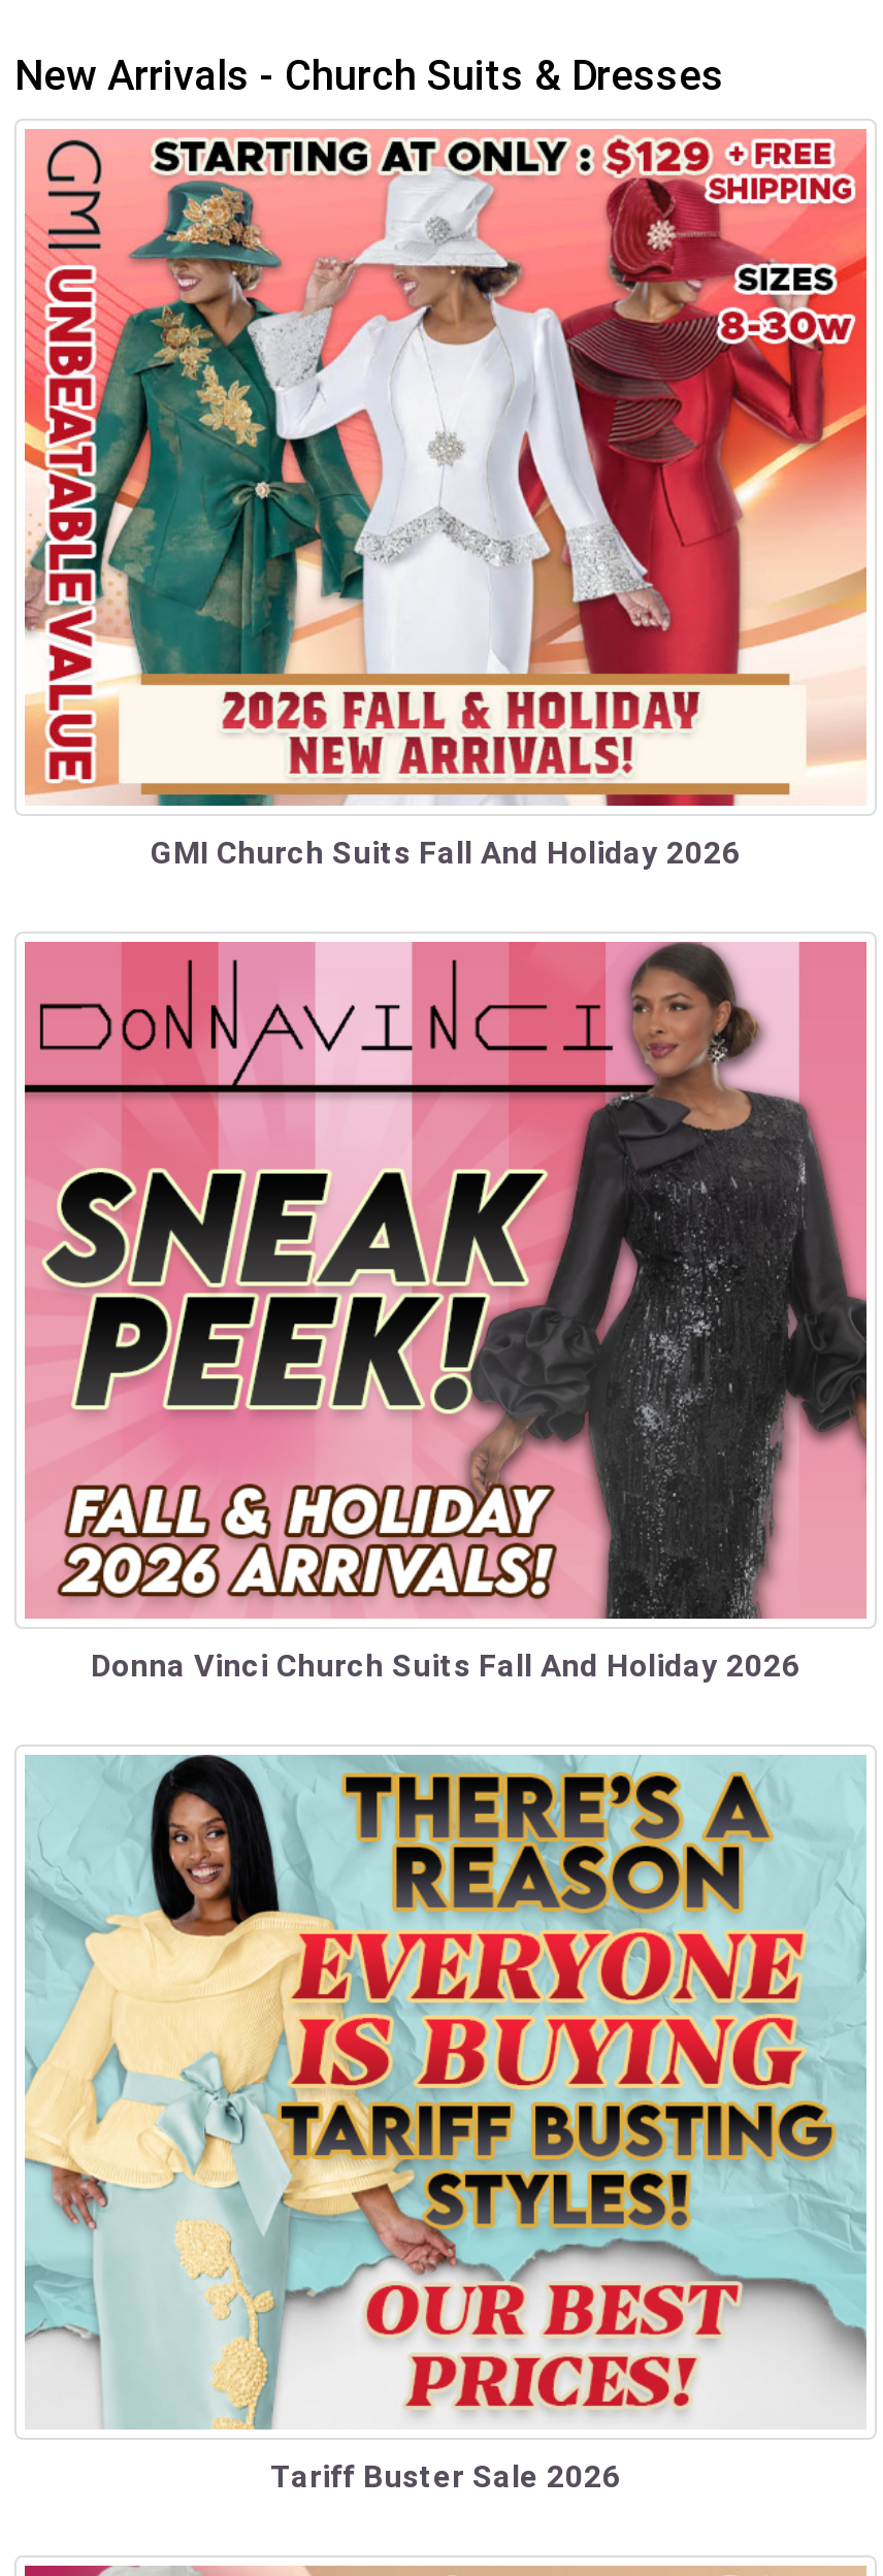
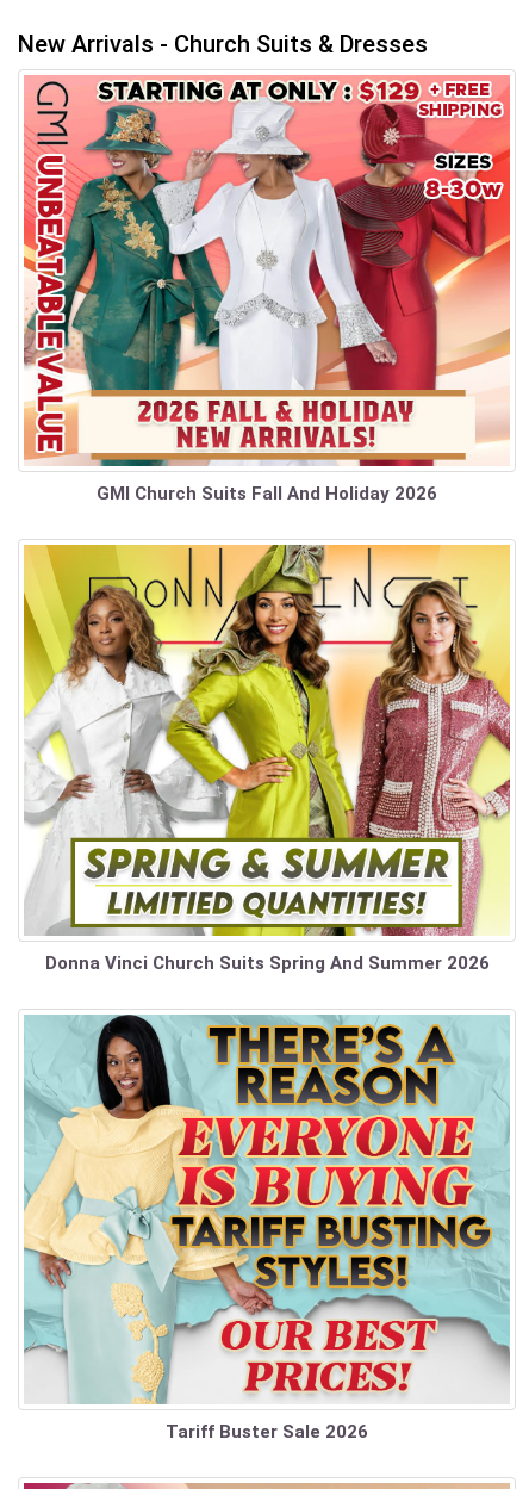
- [image]
- Donna Vinci Church Suits Fall And Holiday 2026
+ [image]
+ Donna Vinci Church Suits Spring And Summer 2026
